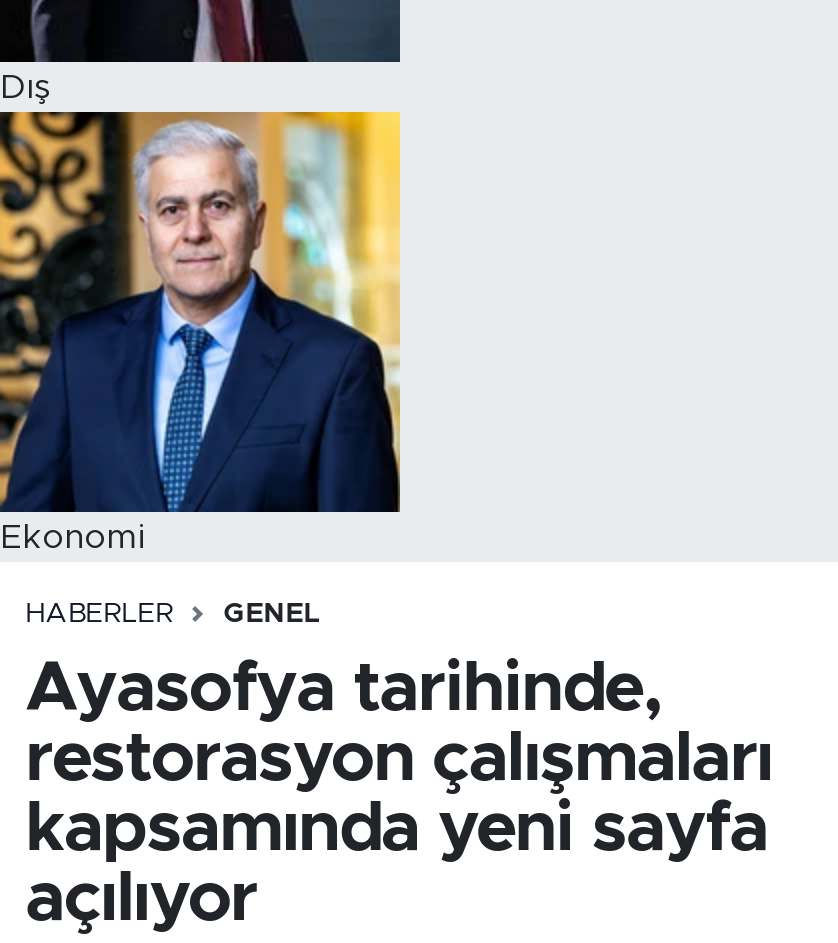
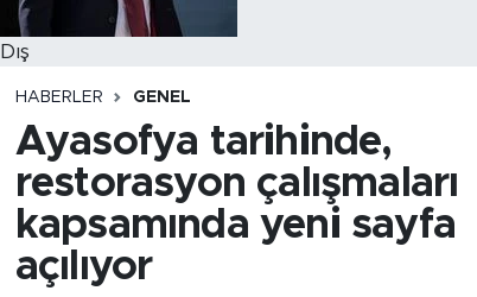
- [image]
- Ekonomi
